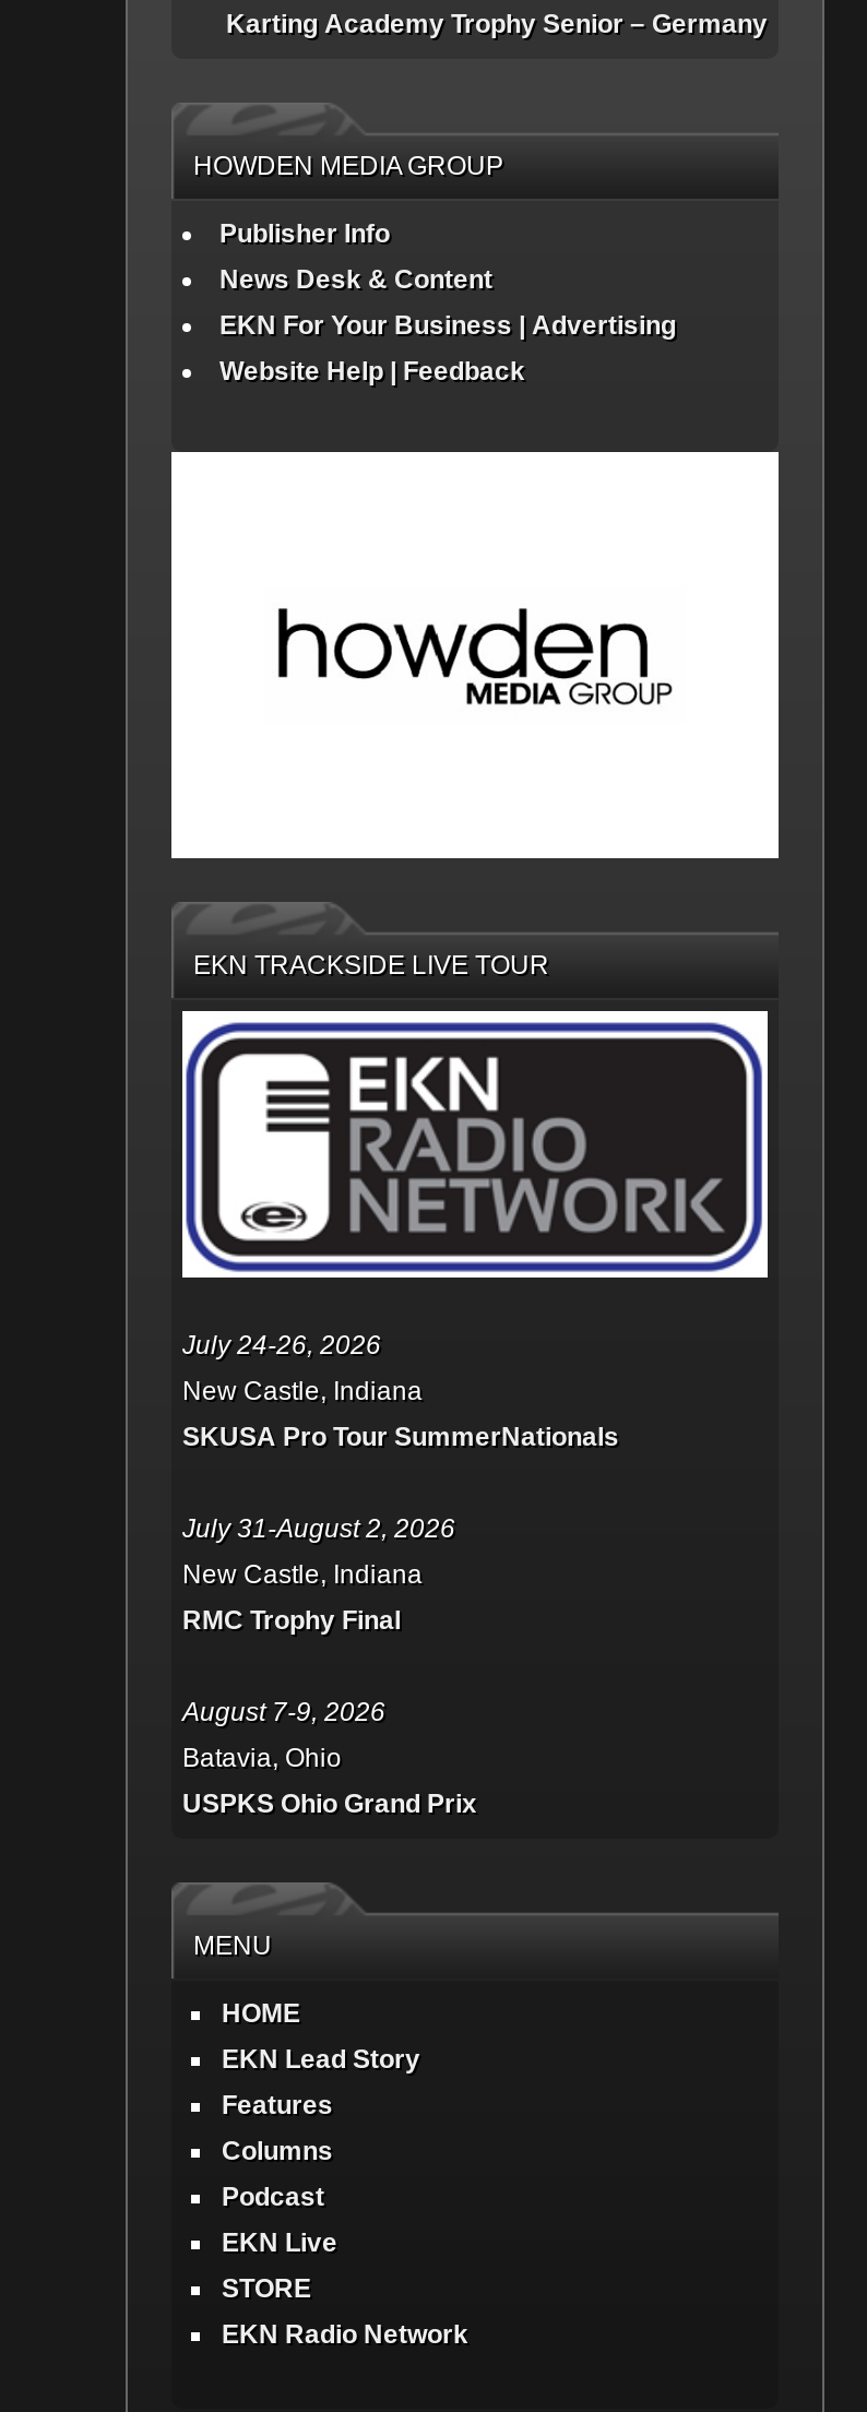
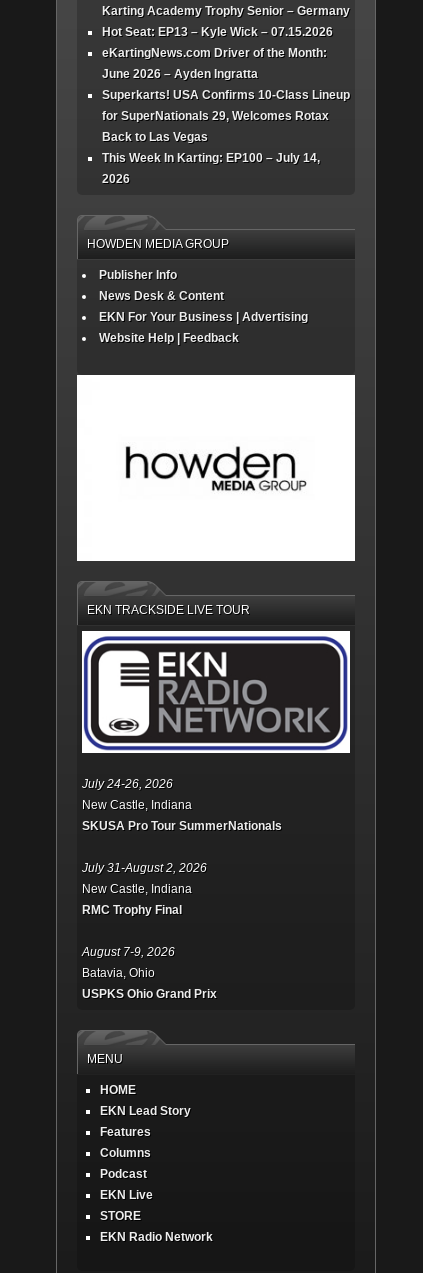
+ Hot Seat: EP13 – Kyle Wick – 07.15.2026
+ eKartingNews.com Driver of the Month:
+ June 2026 – Ayden Ingratta
+ Superkarts! USA Confirms 10-Class Lineup
+ for SuperNationals 29, Welcomes Rotax
+ Back to Las Vegas
+ This Week In Karting: EP100 – July 14,
+ 2026
